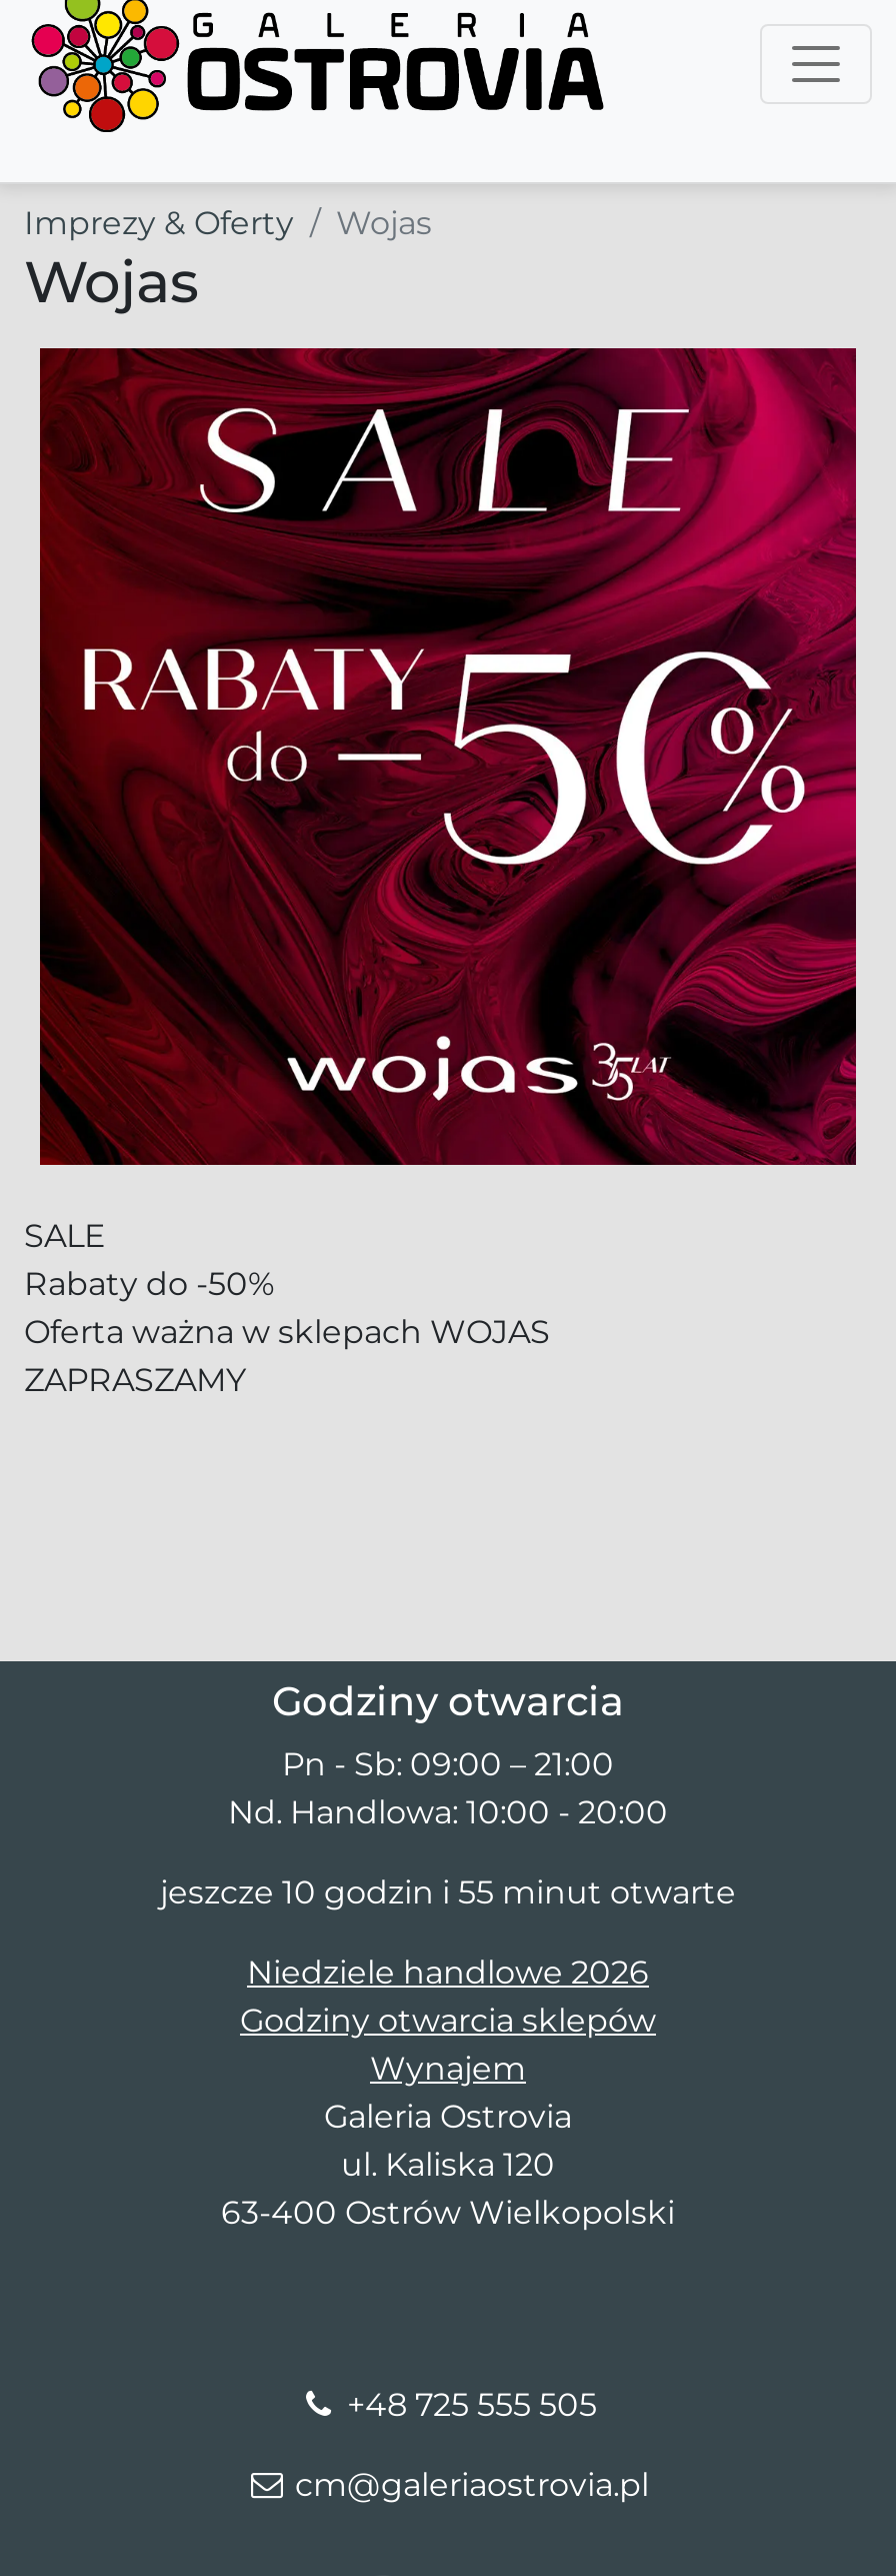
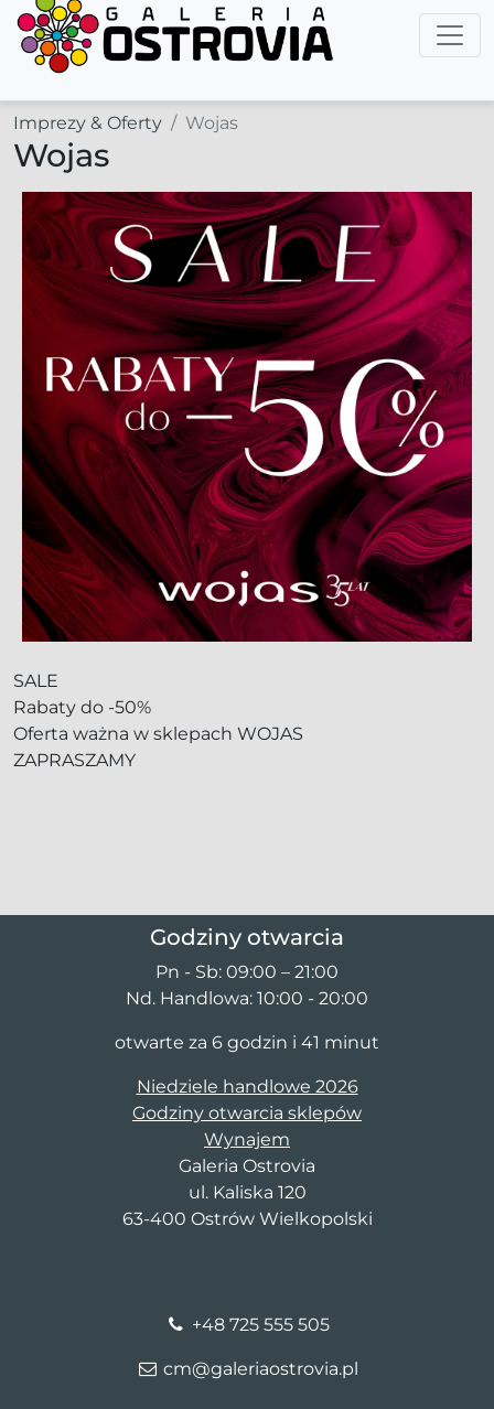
- jeszcze 10 godzin i 55 minut otwarte
+ otwarte za 6 godzin i 41 minut
